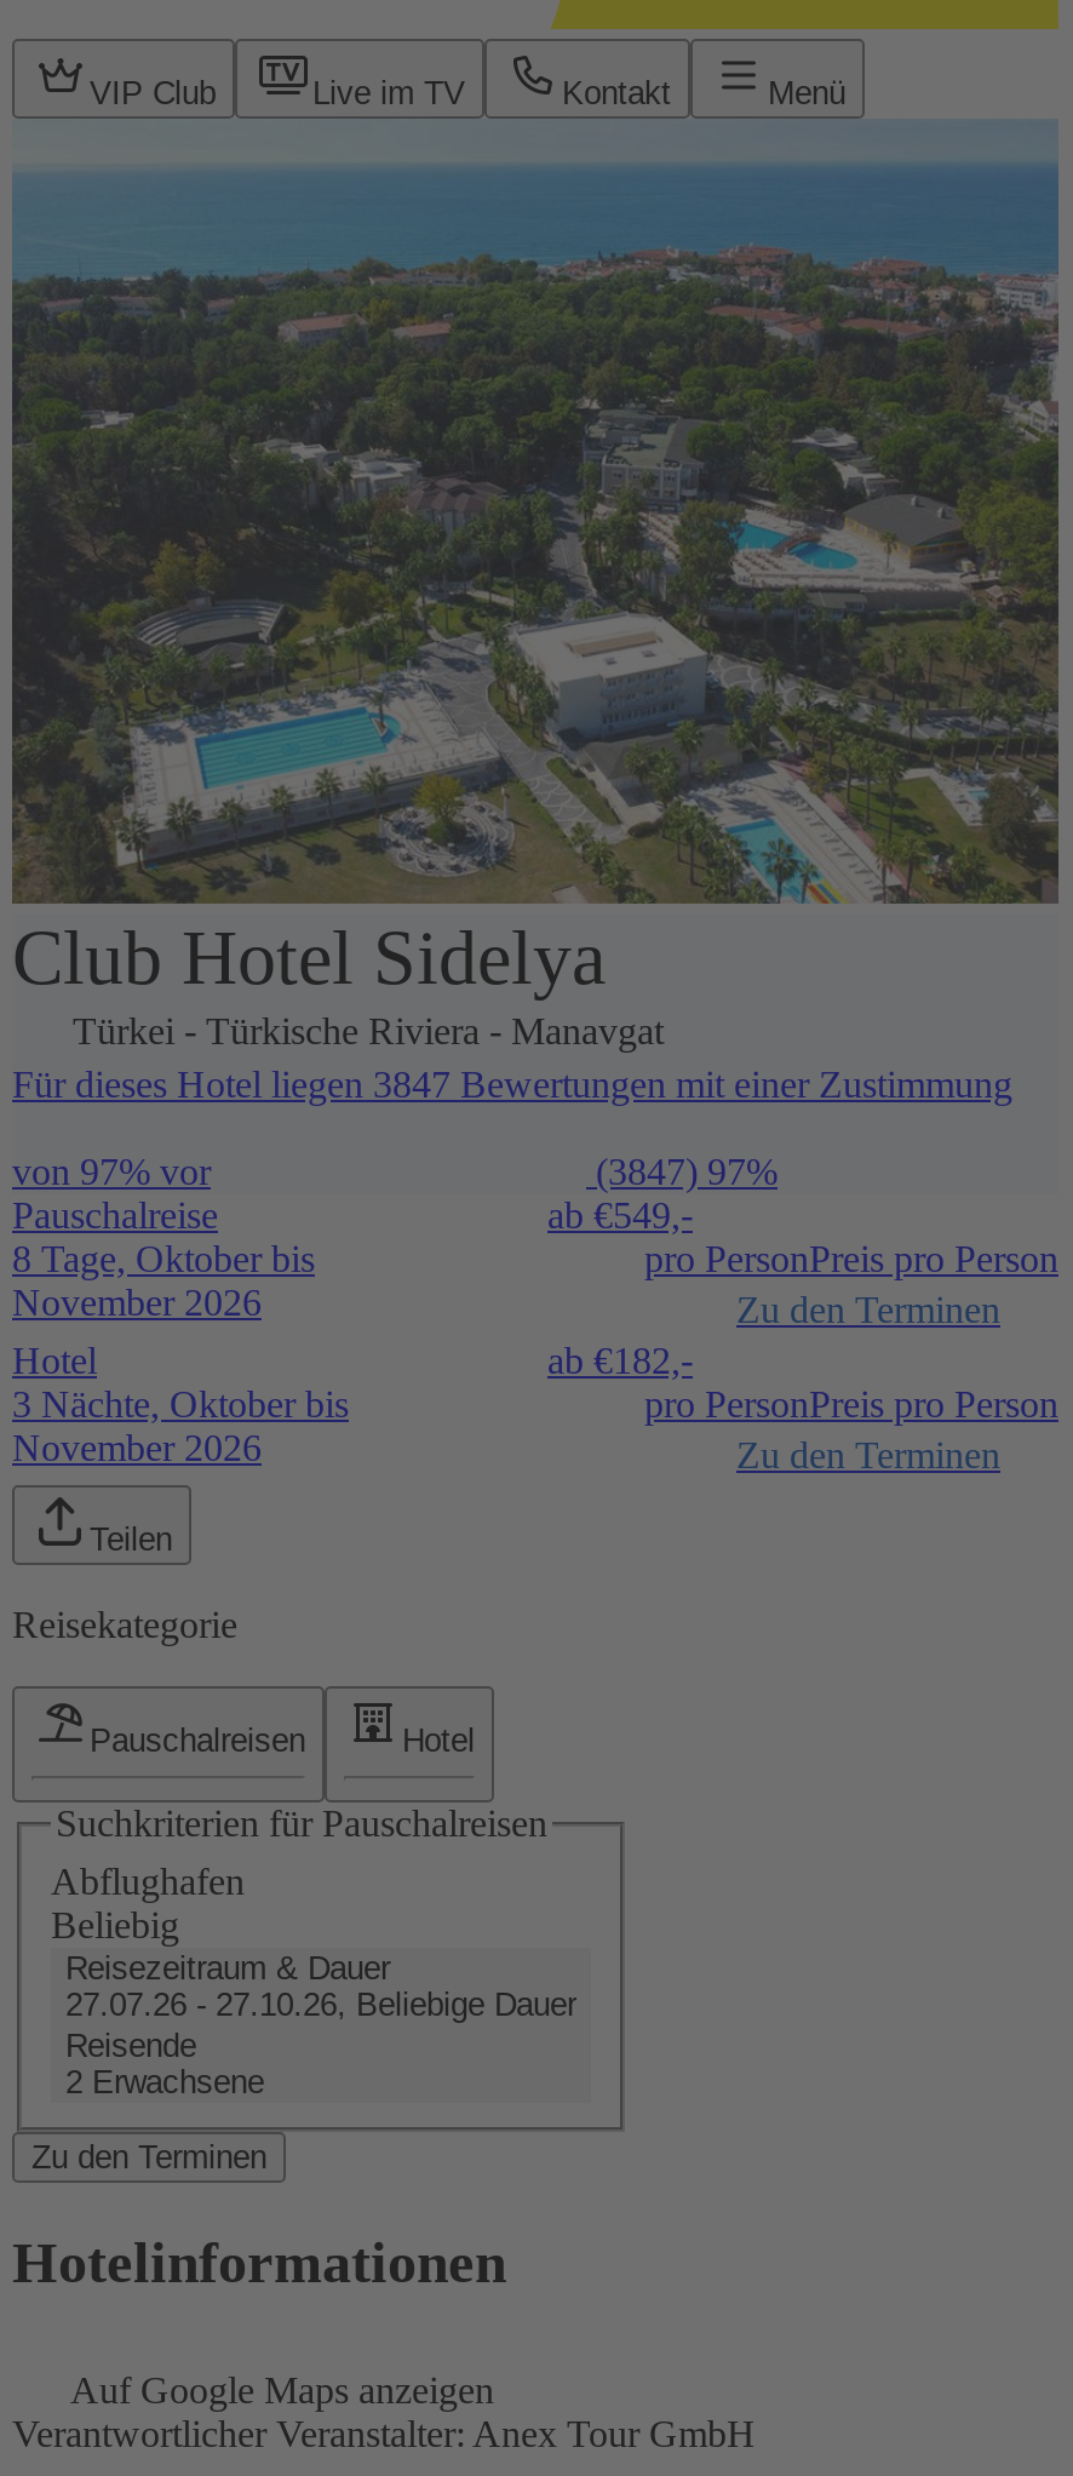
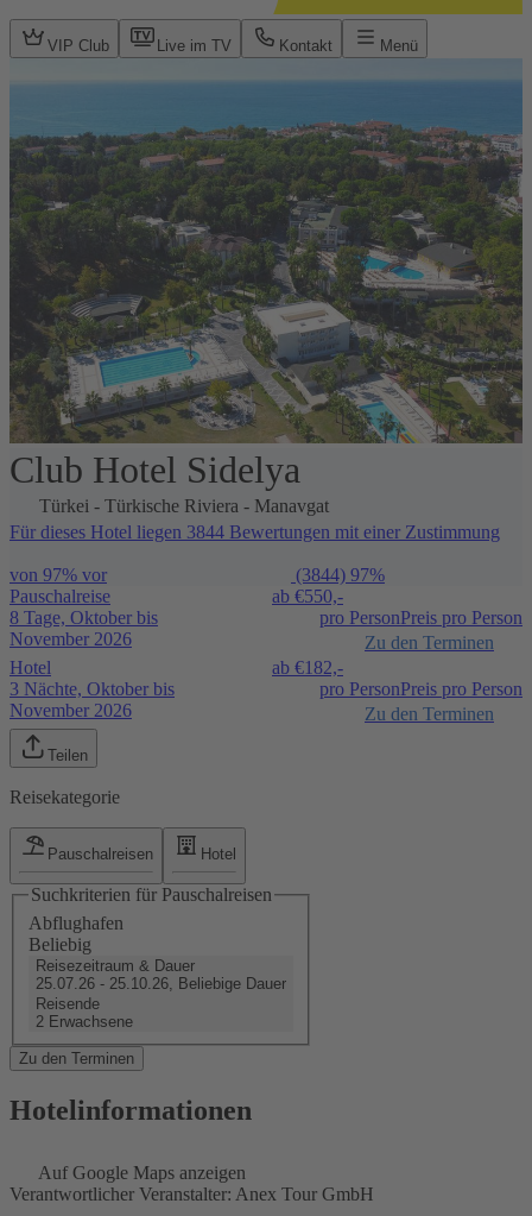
- Für dieses Hotel liegen 3847 Bewertungen mit einer Zustimmung
+ Für dieses Hotel liegen 3844 Bewertungen mit einer Zustimmung

- (3847) 97%
+ (3844) 97%

- ab €549,-
+ ab €550,-

- 27.07.26 - 27.10.26, Beliebige Dauer
+ 25.07.26 - 25.10.26, Beliebige Dauer
